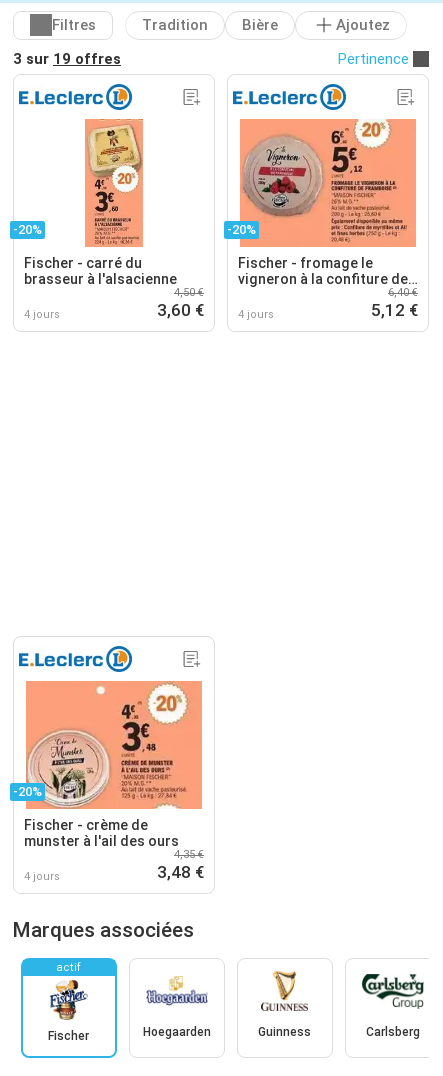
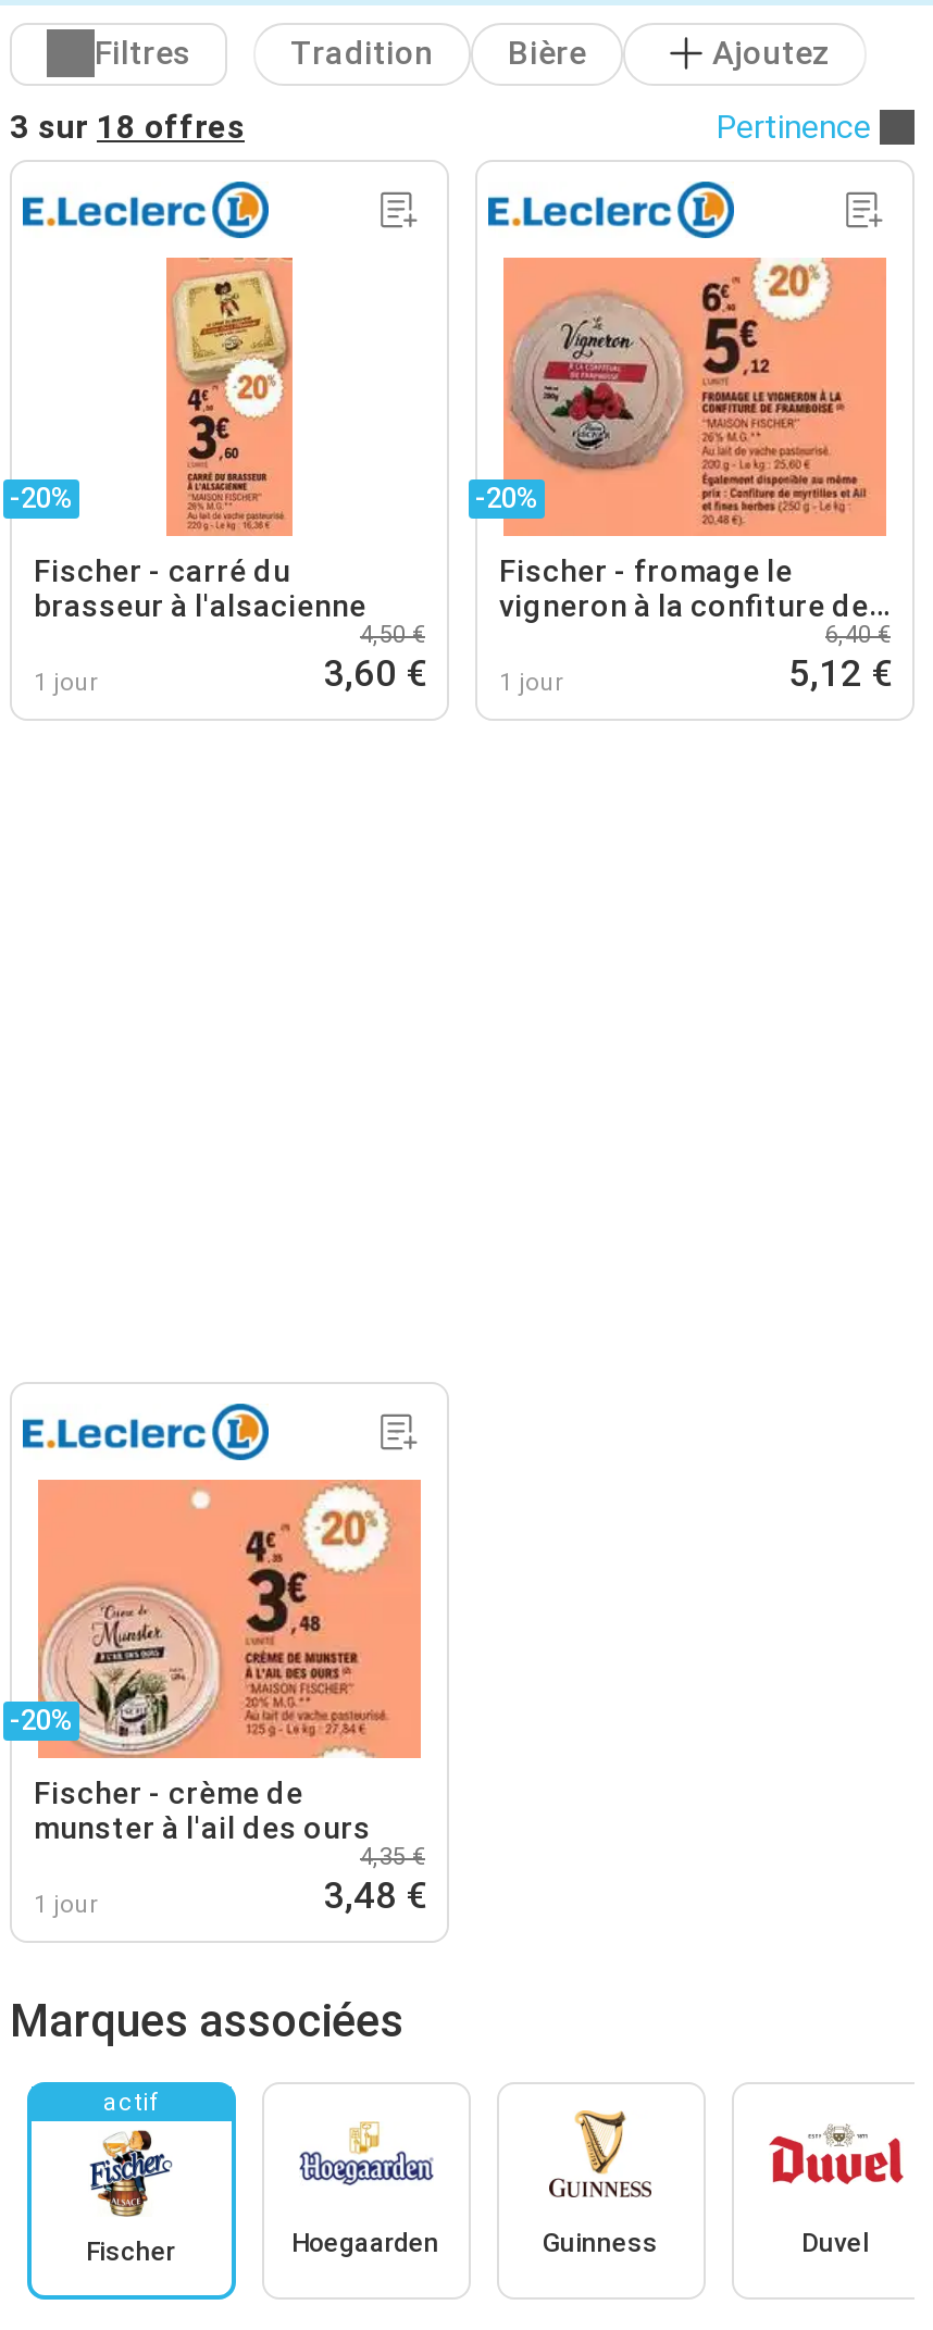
- 3 sur 19 offres
+ 3 sur 18 offres

- 4 jours
+ 1 jour

- 4 jours
+ 1 jour

- 4 jours
+ 1 jour

- [image]
- Carlsberg
+ [image]
+ Duvel
